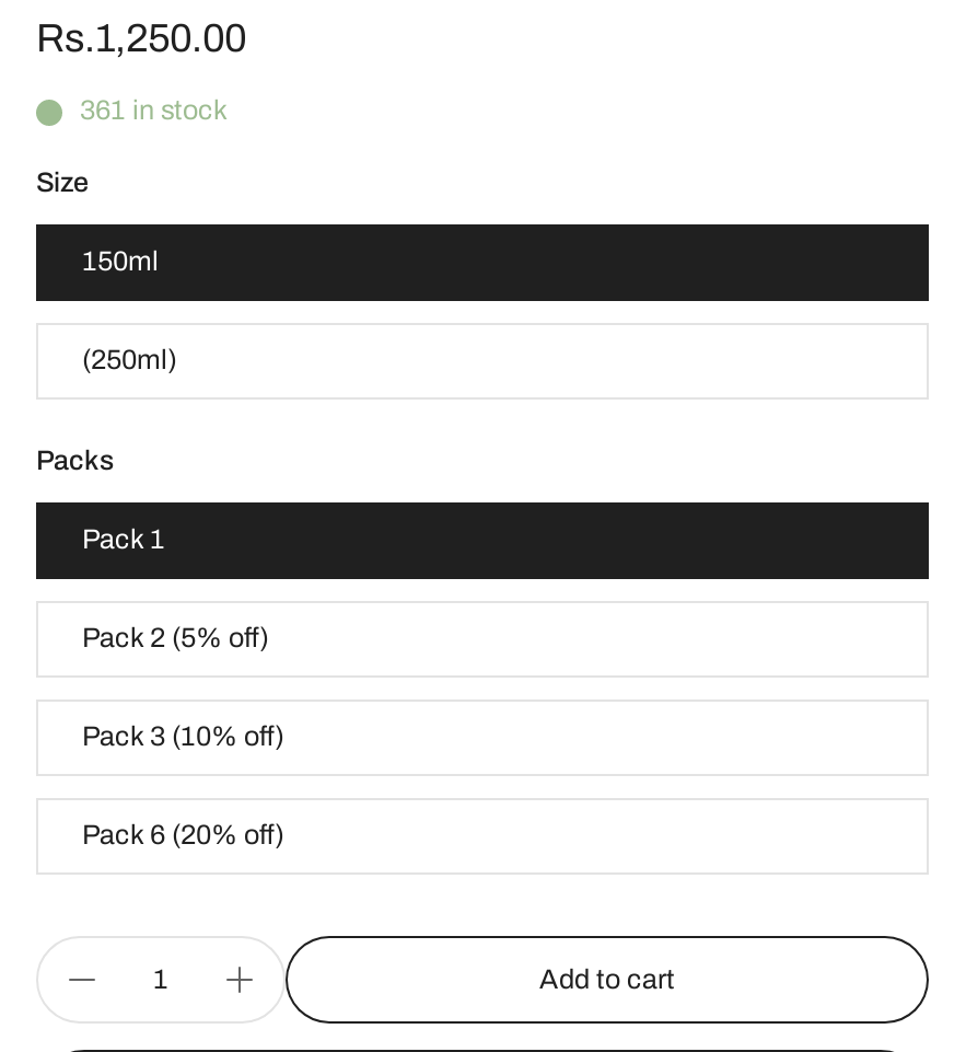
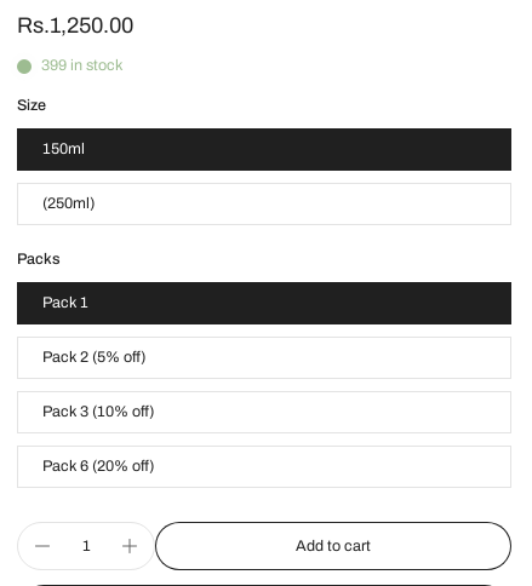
- 361 in stock
+ 399 in stock
